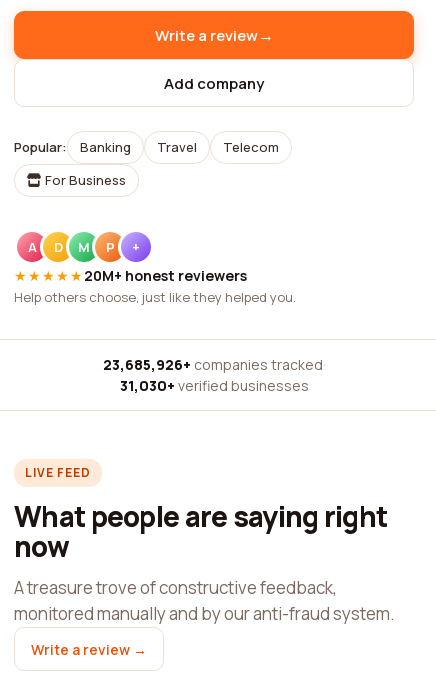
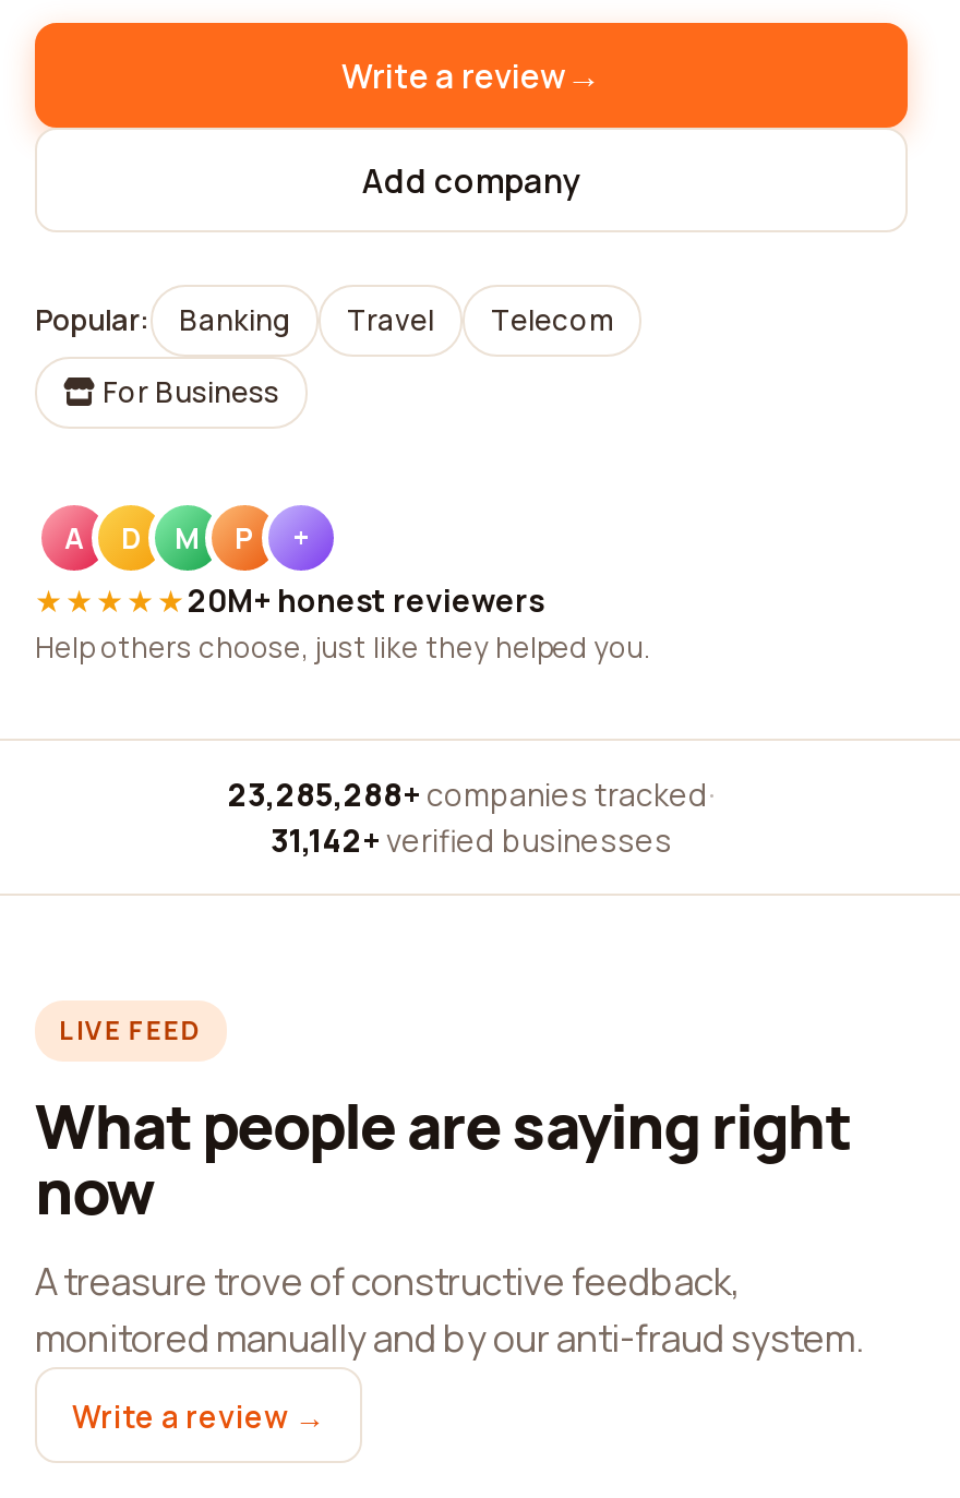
- 23,685,926+ companies tracked ·
+ 23,285,288+ companies tracked ·

- 31,030+ verified businesses
+ 31,142+ verified businesses
